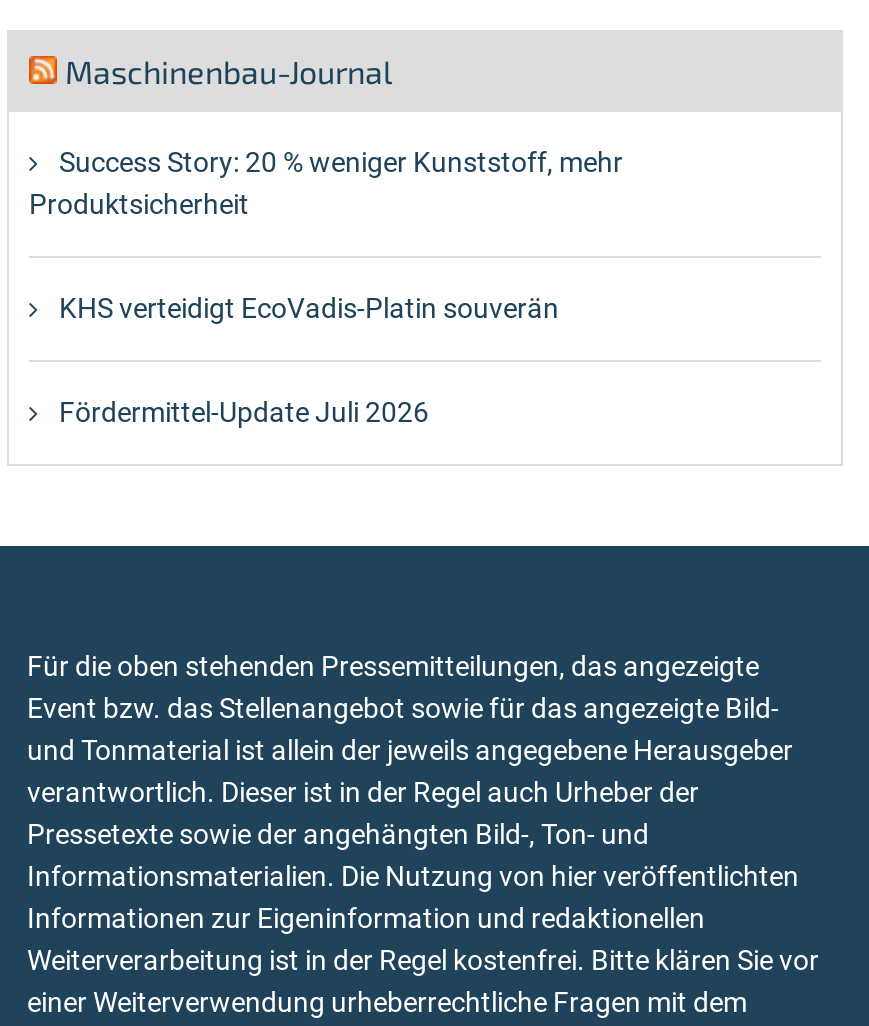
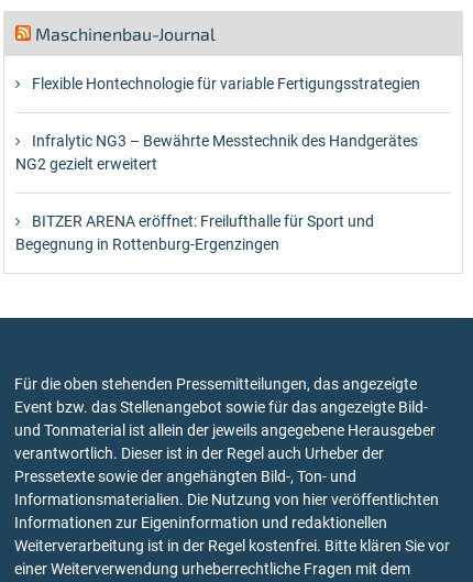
- Success Story: 20 % weniger Kunststoff, mehr
- Produktsicherheit
+ Flexible Hontechnologie für variable Fertigungsstrategien

- KHS verteidigt EcoVadis-Platin souverän
+ Infralytic NG3 – Bewährte Messtechnik des Handgerätes
+ NG2 gezielt erweitert

- Fördermittel-Update Juli 2026
+ BITZER ARENA eröffnet: Freilufthalle für Sport und
+ Begegnung in Rottenburg-Ergenzingen
